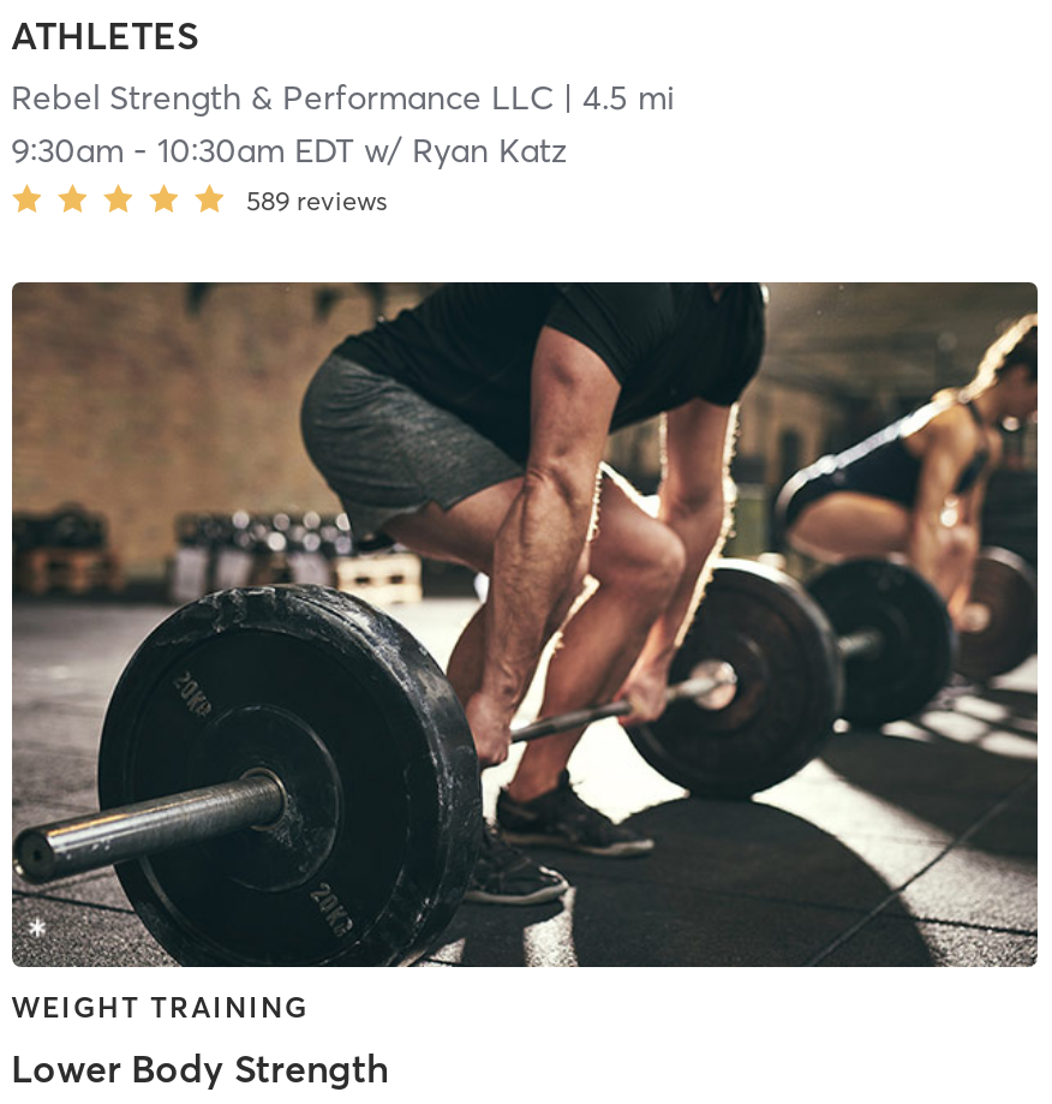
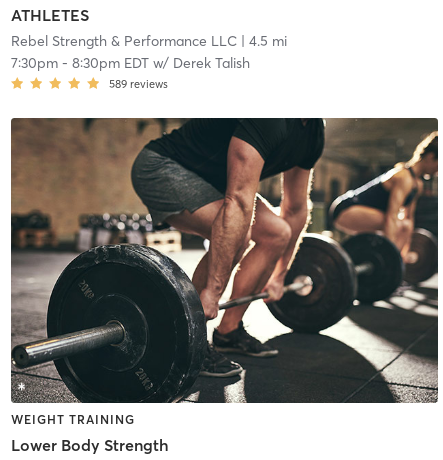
- 9:30am - 10:30am EDT w/ Ryan Katz
+ 7:30pm - 8:30pm EDT w/ Derek Talish
